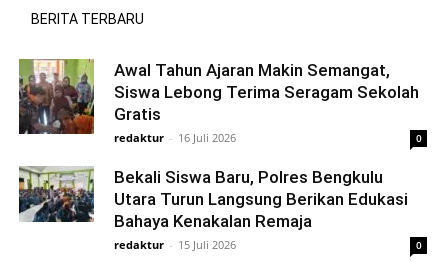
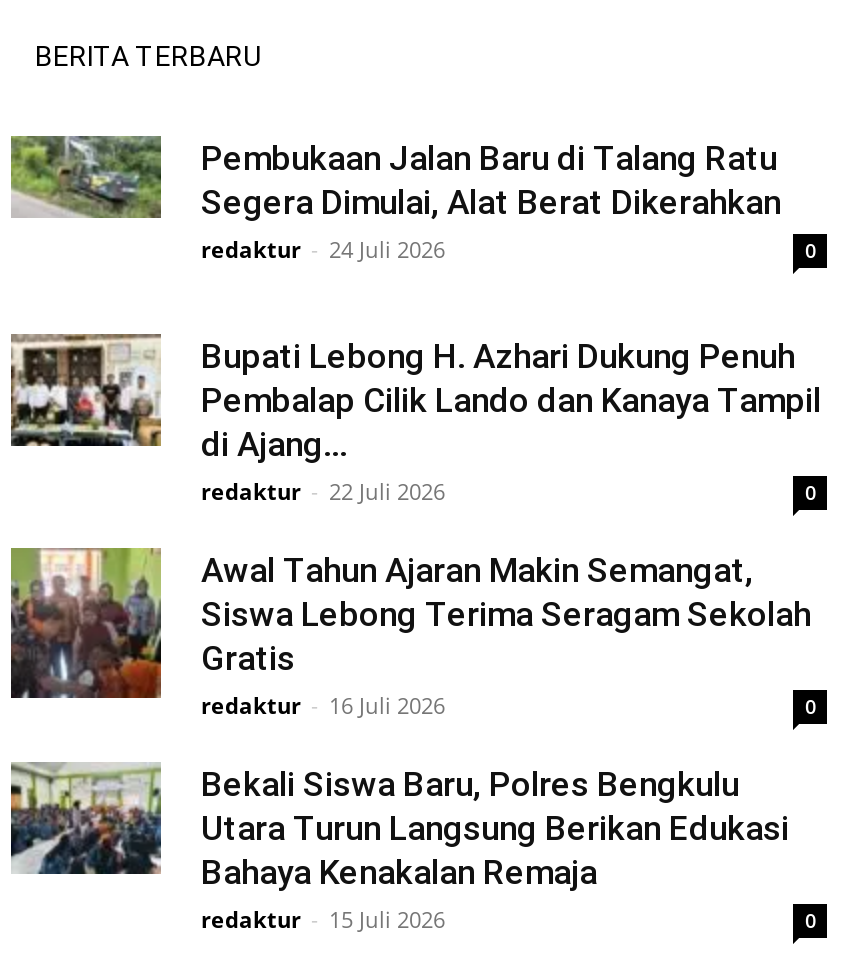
+ [image]

+ [image]
+ Pembukaan Jalan Baru di Talang Ratu
+ Segera Dimulai, Alat Berat Dikerahkan
+ redaktur - 24 Juli 2026
+ 0
+ Bupati Lebong H. Azhari Dukung Penuh
+ Pembalap Cilik Lando dan Kanaya Tampil
+ di Ajang...
+ redaktur - 22 Juli 2026
+ 0
